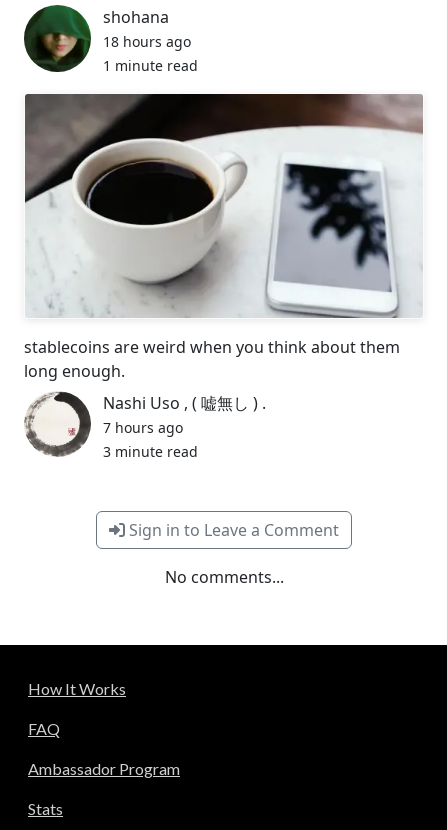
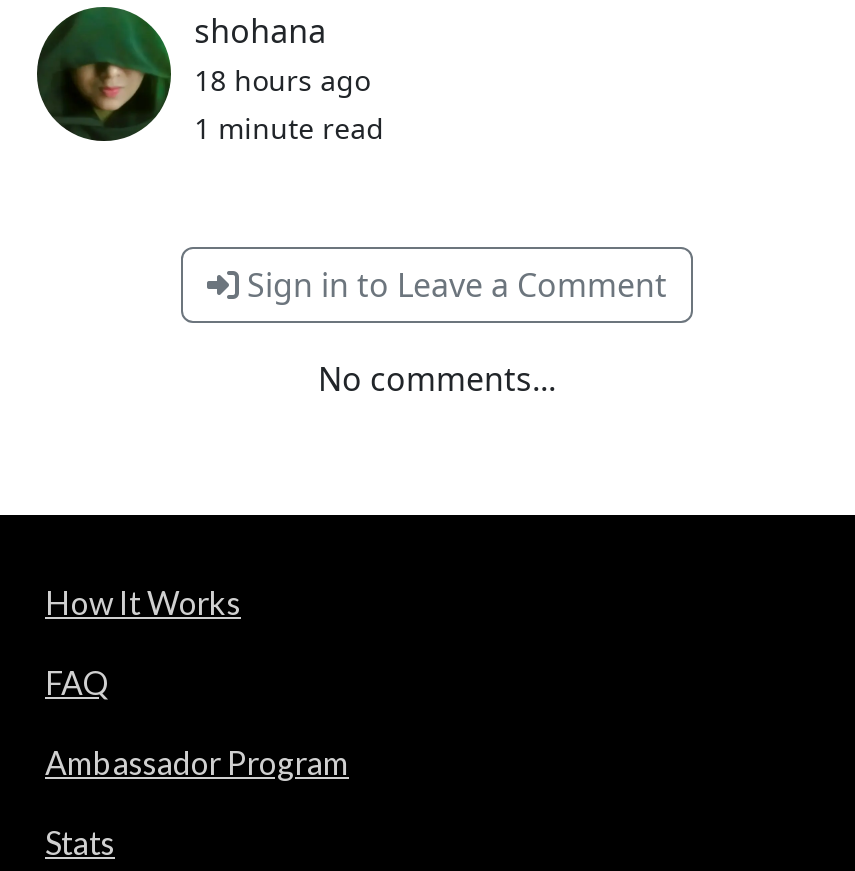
- [image]
- stablecoins are weird when you think about them
- long enough.
- Nashi Uso , ( 嘘無し ) .
- 7 hours ago
- 3 minute read

- [image]
